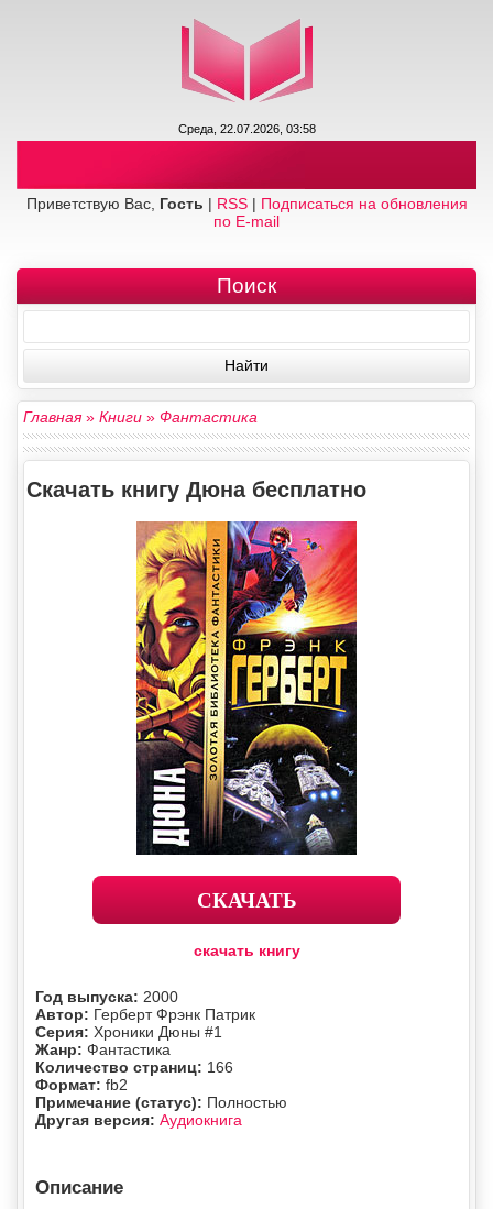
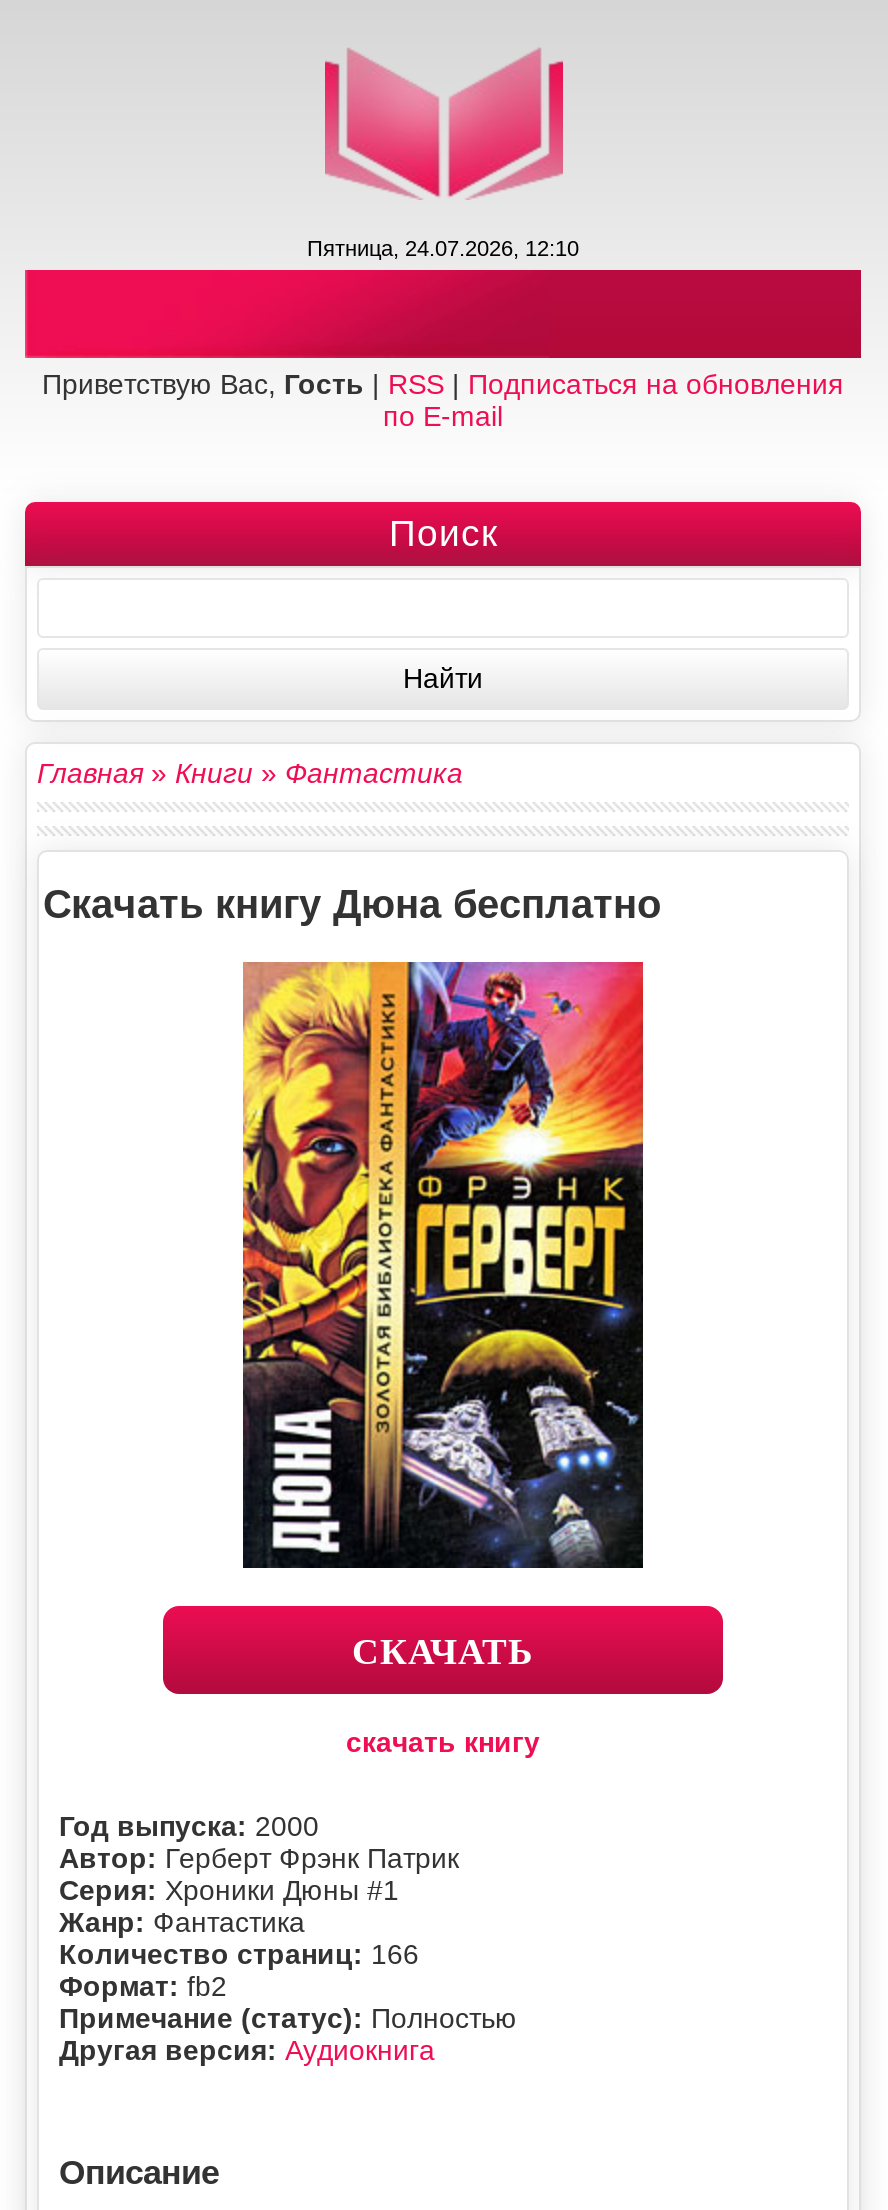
- Среда, 22.07.2026, 03:58
+ Пятница, 24.07.2026, 12:10
